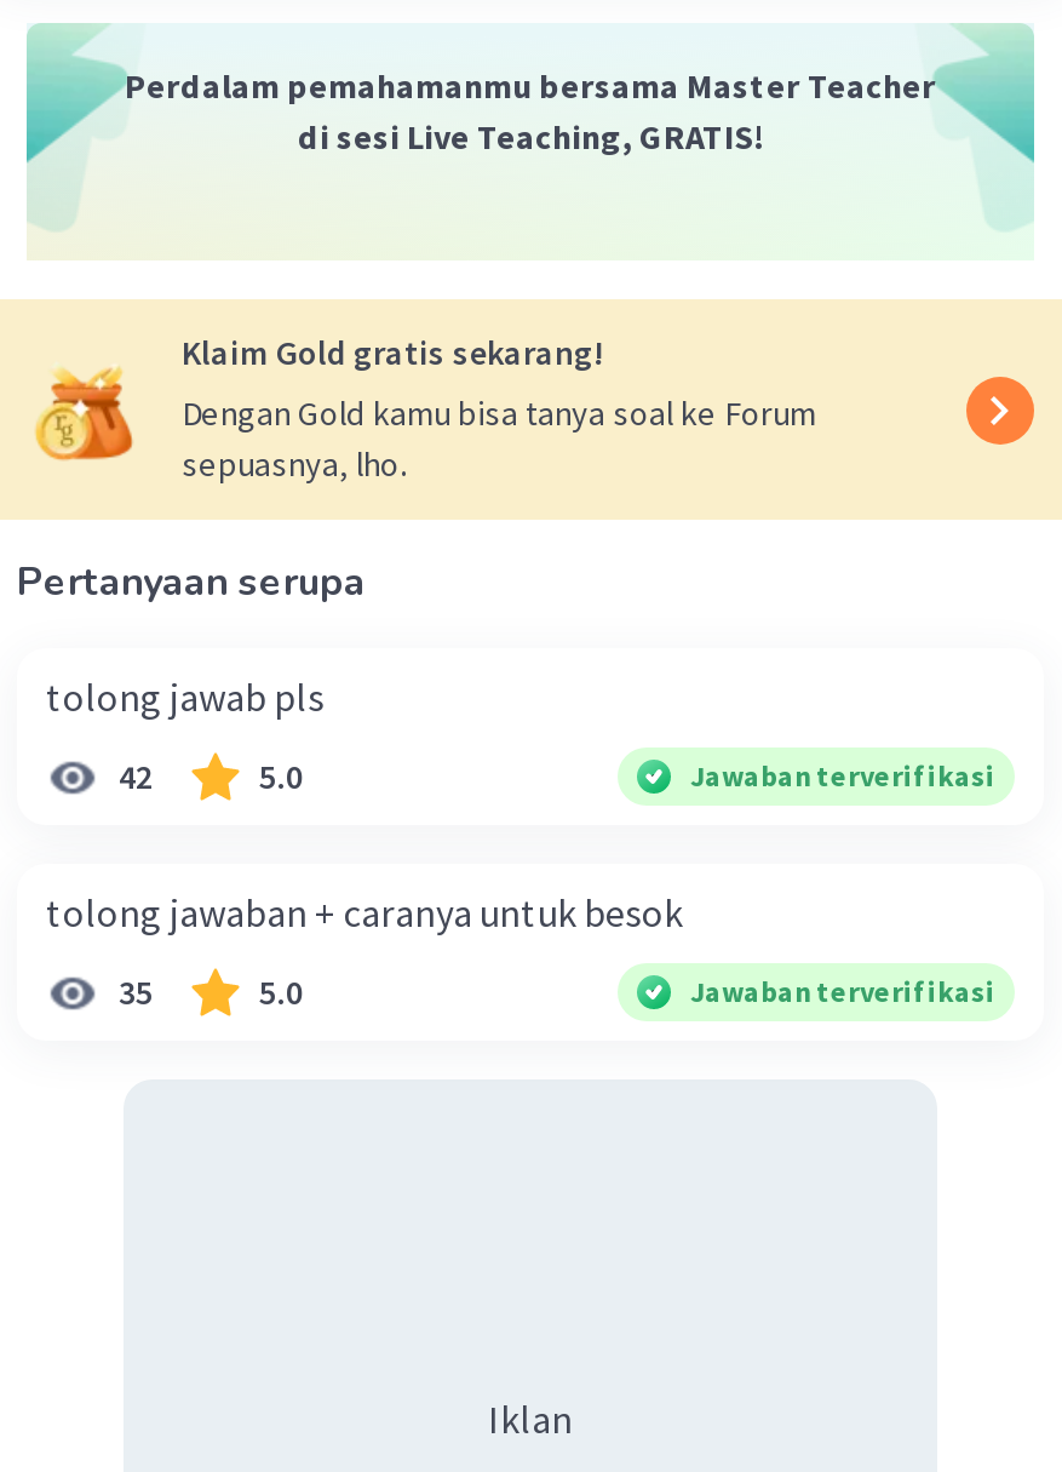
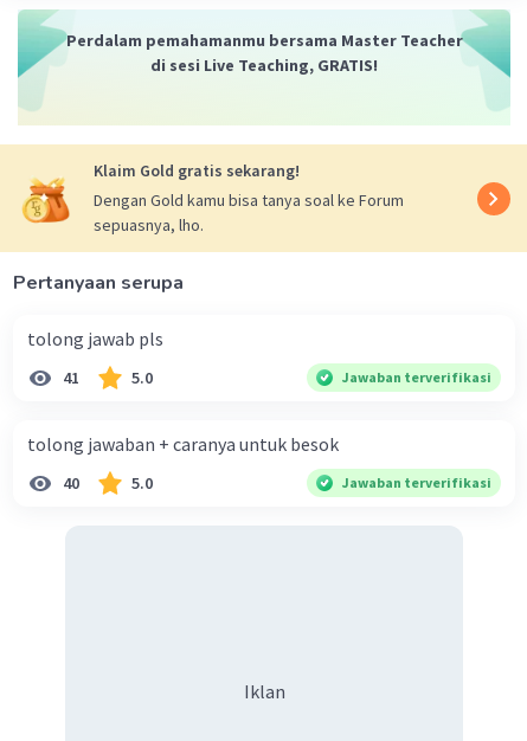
- 42
+ 41

- 35
+ 40
